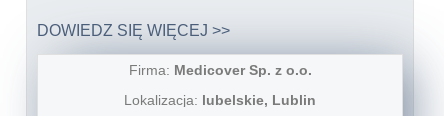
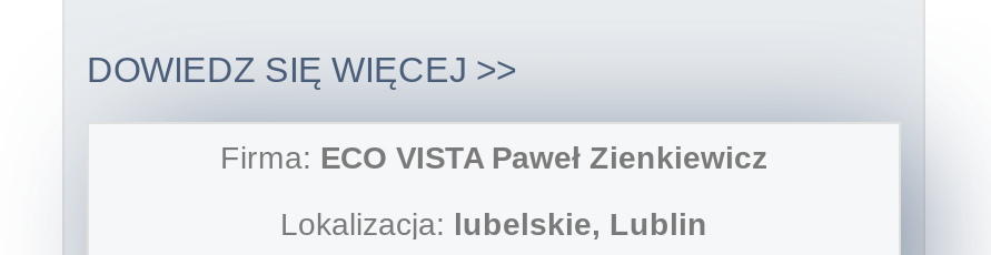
- Firma: Medicover Sp. z o.o.
+ Firma: ECO VISTA Paweł Zienkiewicz
